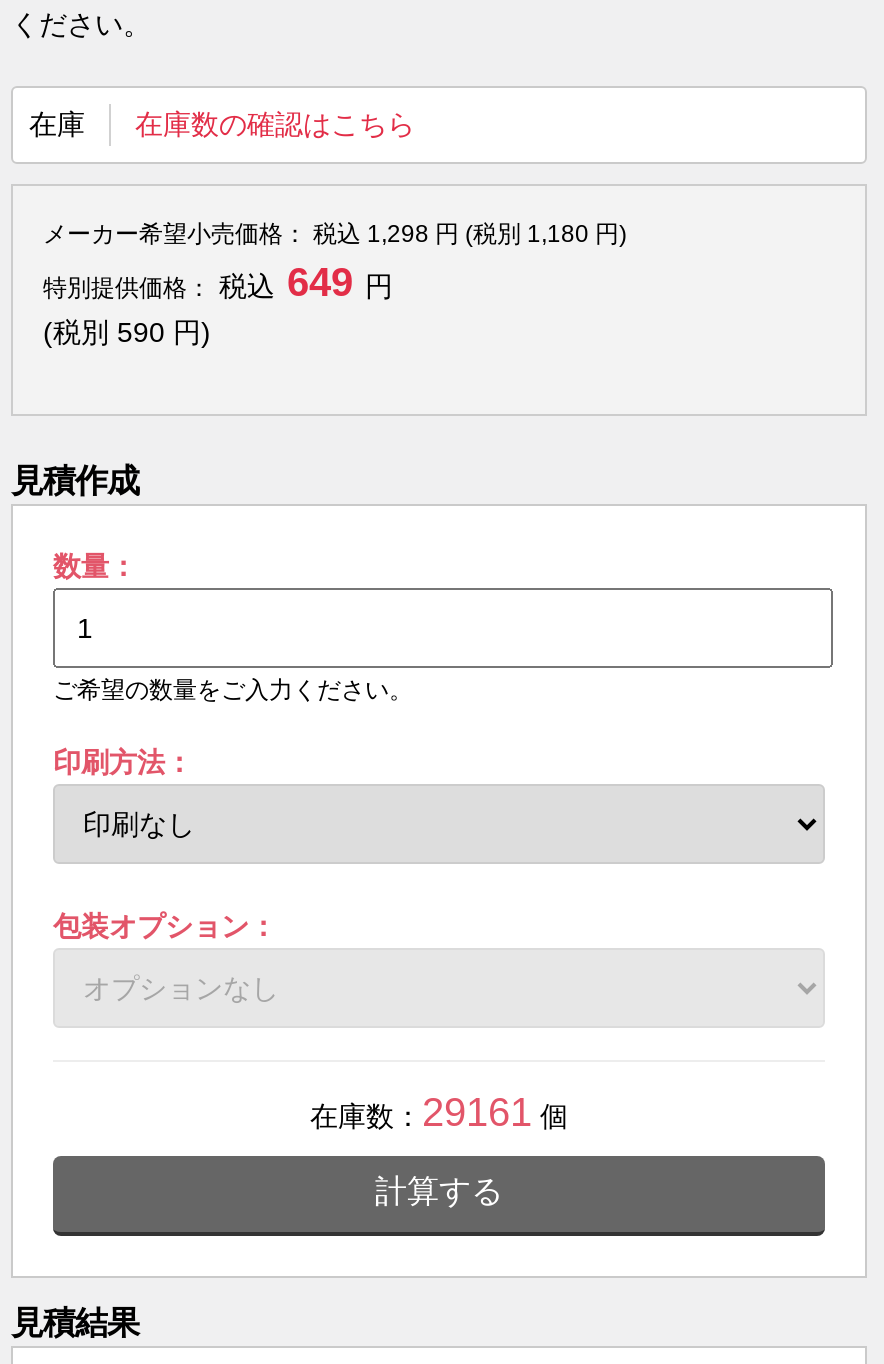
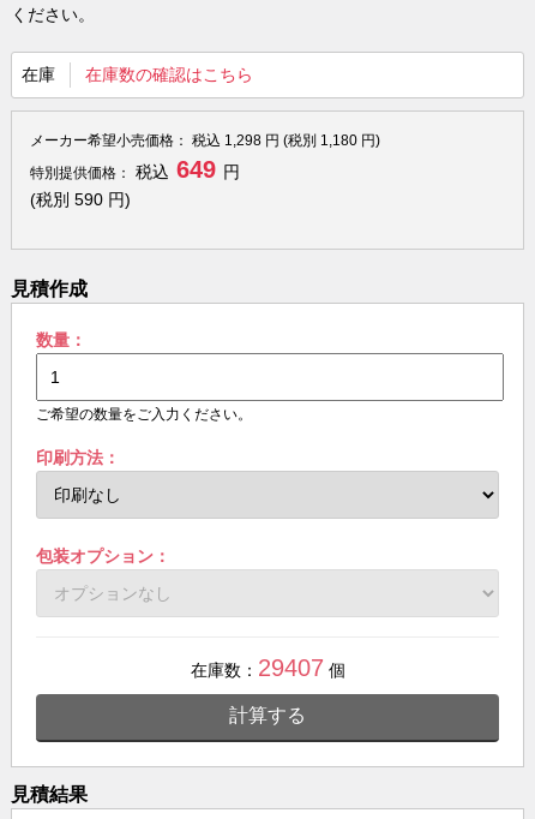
- 在庫数：29161個
+ 在庫数：29407個
